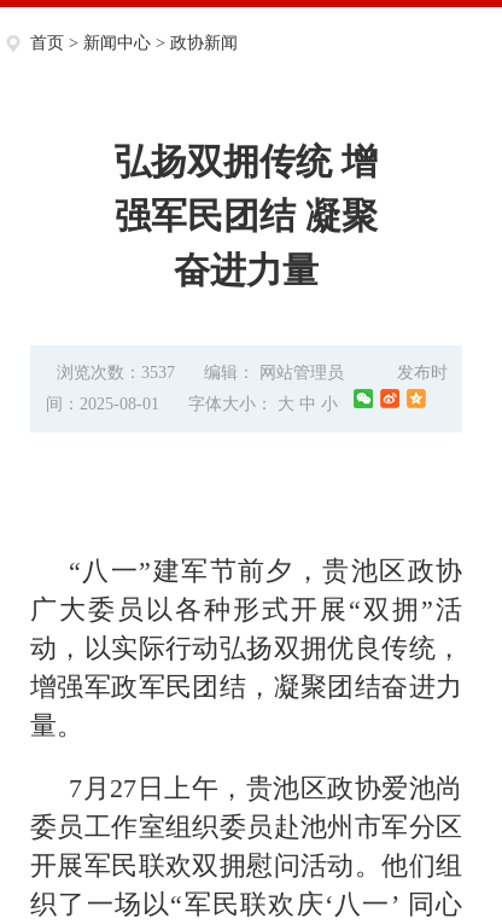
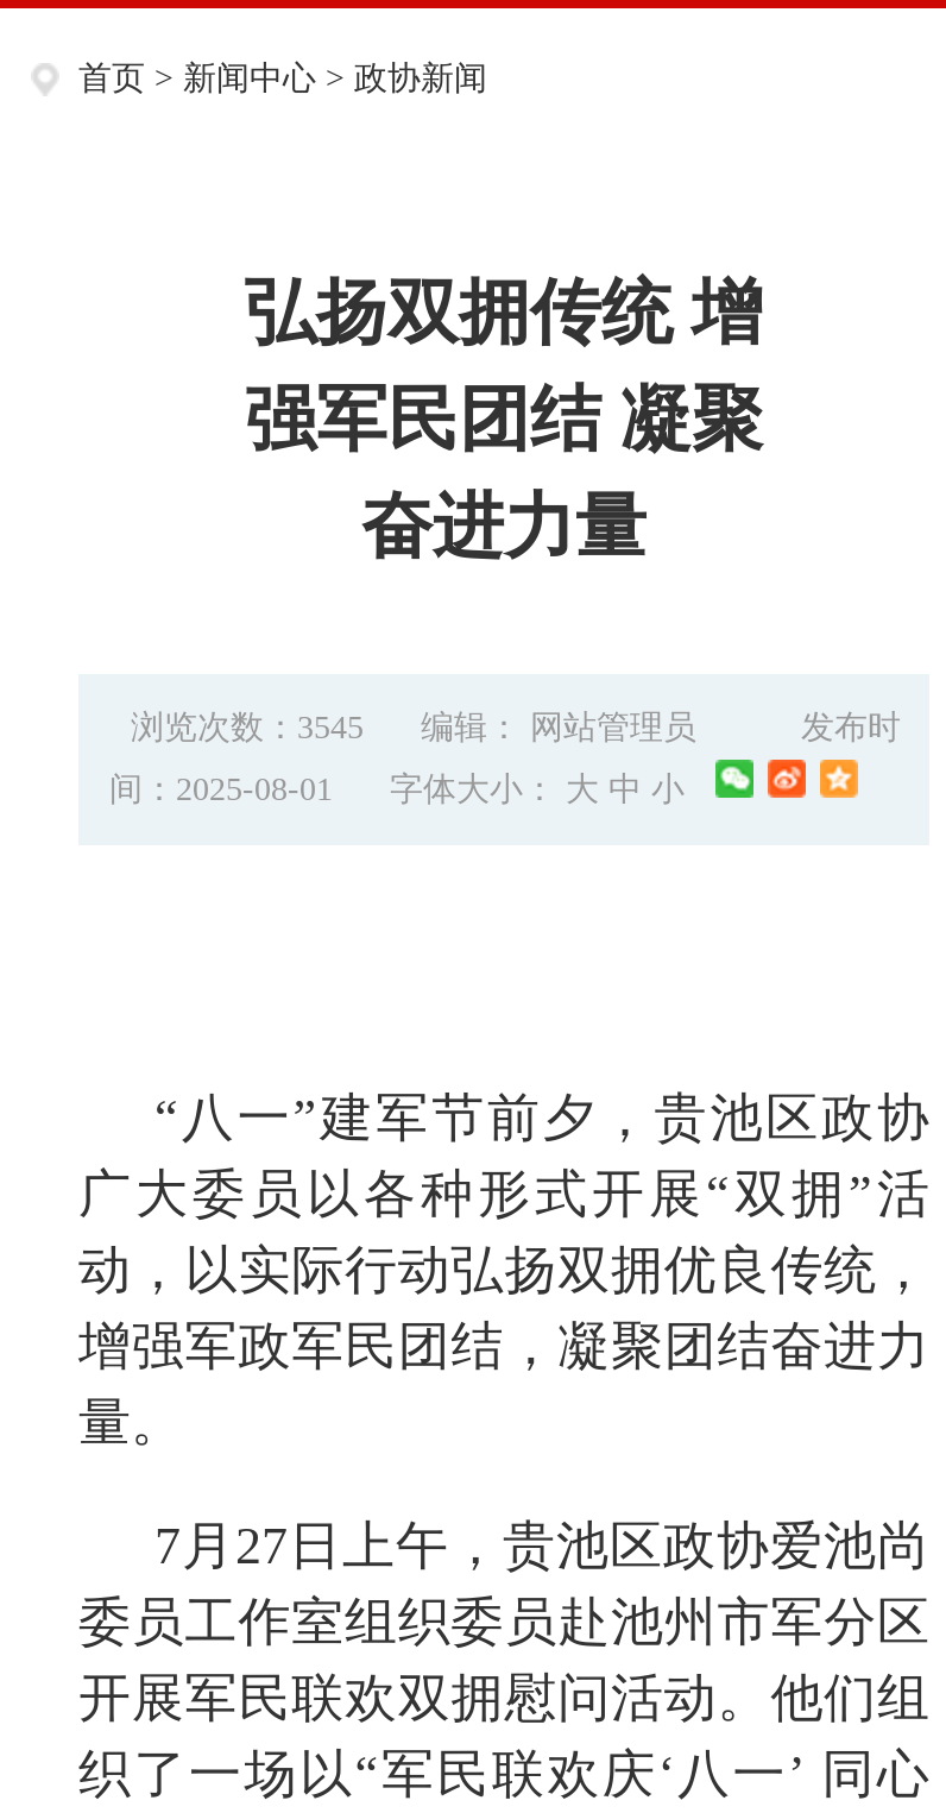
- 浏览次数：3537 编辑： 网站管理员
+ 浏览次数：3545 编辑： 网站管理员
